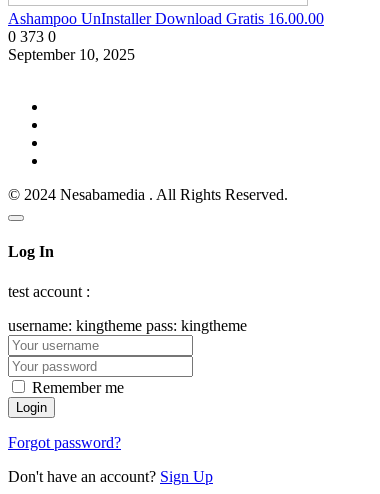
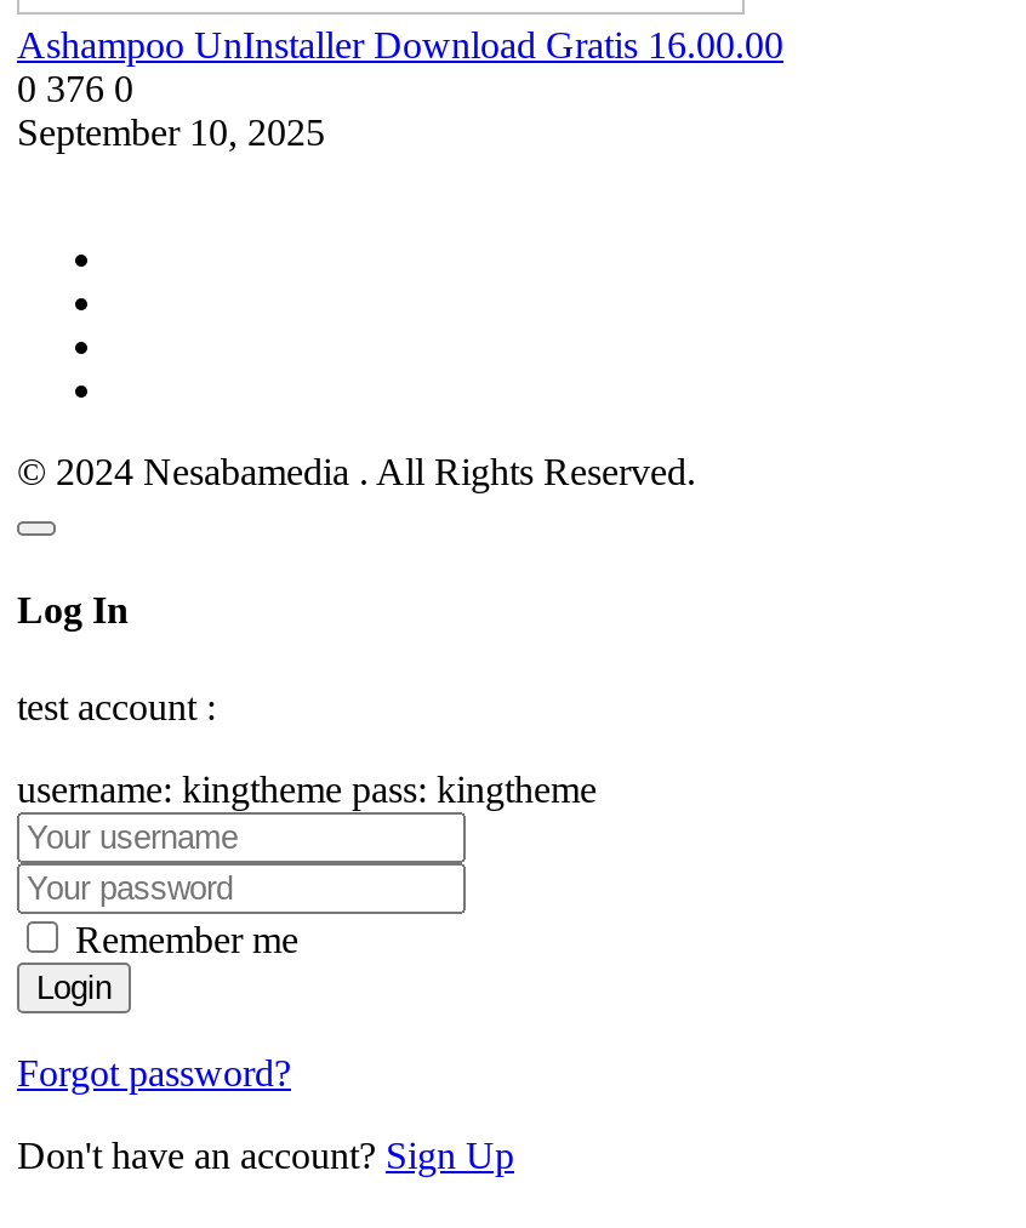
- 0 373 0
+ 0 376 0
